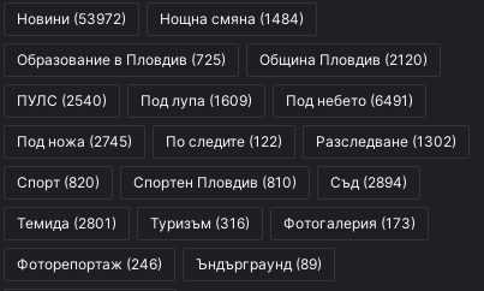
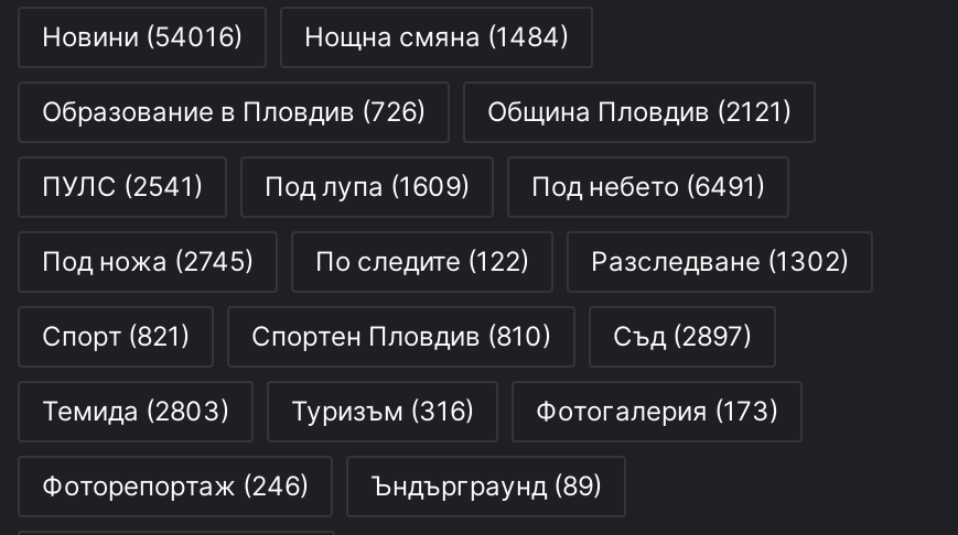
- Новини (53972) Нощна смяна (1484)
+ Новини (54016) Нощна смяна (1484)

- Образование в Пловдив (725)
+ Образование в Пловдив (726)

- Община Пловдив (2120)
+ Община Пловдив (2121)

- ПУЛС (2540) Под лупа (1609) Под небето (6491)
+ ПУЛС (2541) Под лупа (1609) Под небето (6491)

- Спорт (820)
+ Спорт (821)

- Съд (2894)
+ Съд (2897)

- Темида (2801) Туризъм (316) Фотогалерия (173)
+ Темида (2803) Туризъм (316) Фотогалерия (173)
